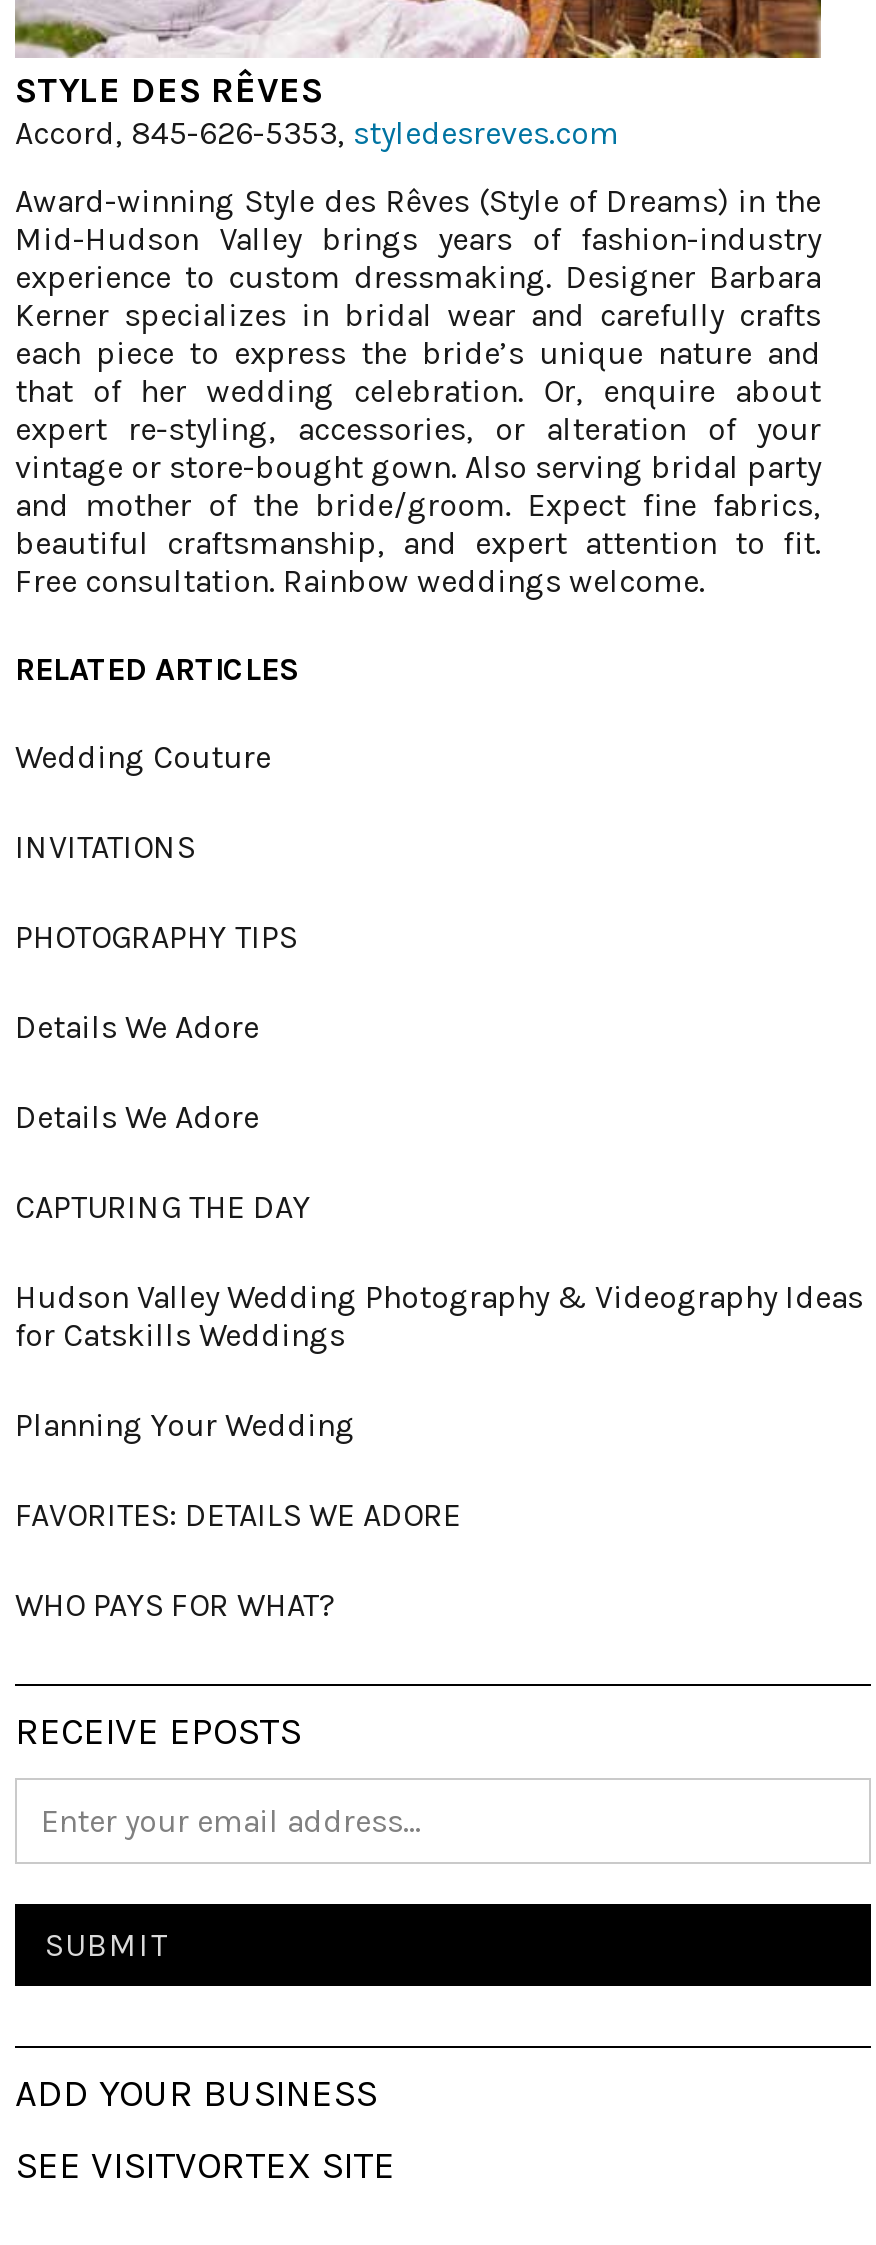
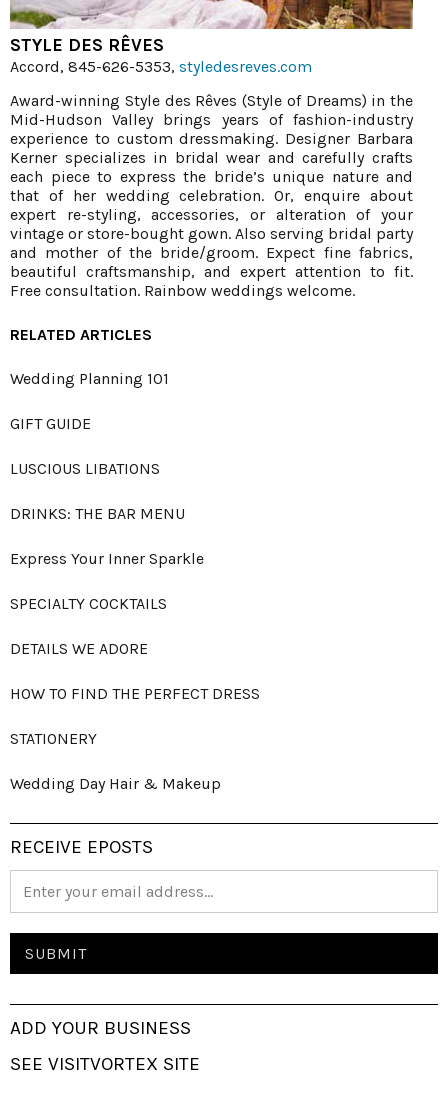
- Wedding Couture
+ Wedding Planning 101

- INVITATIONS
+ GIFT GUIDE

- PHOTOGRAPHY TIPS
+ LUSCIOUS LIBATIONS

- Details We Adore
+ DRINKS: THE BAR MENU

- Details We Adore
+ Express Your Inner Sparkle

- CAPTURING THE DAY
+ SPECIALTY COCKTAILS

- Hudson Valley Wedding Photography & Videography Ideas
- for Catskills Weddings
+ DETAILS WE ADORE

- Planning Your Wedding
+ HOW TO FIND THE PERFECT DRESS

- FAVORITES: DETAILS WE ADORE
+ STATIONERY

- WHO PAYS FOR WHAT?
+ Wedding Day Hair & Makeup
